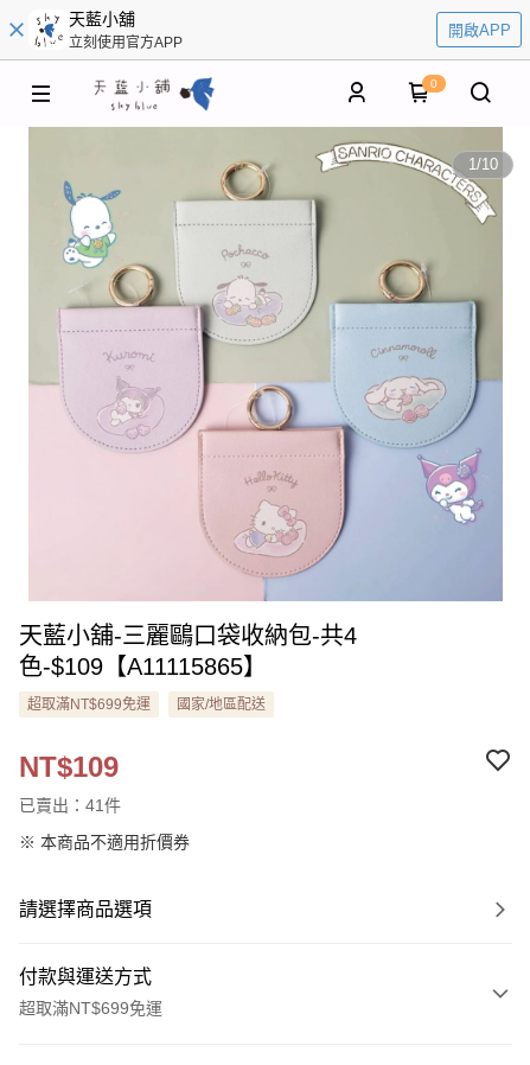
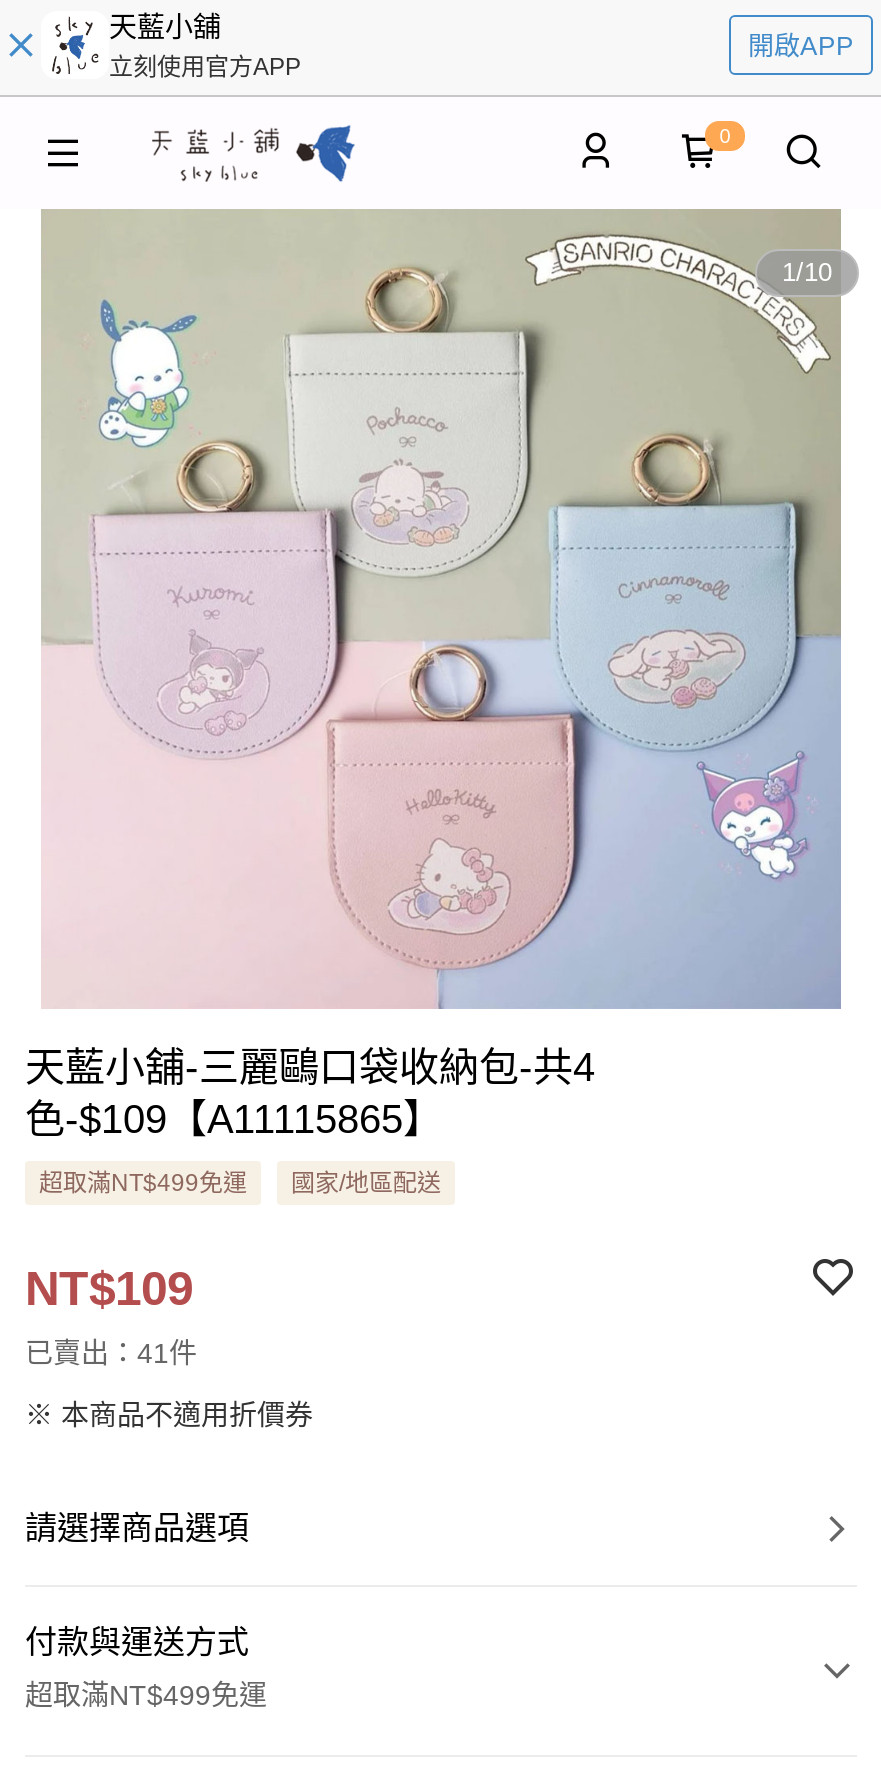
- 超取滿NT$699免運
+ 超取滿NT$499免運

- 超取滿NT$699免運
+ 超取滿NT$499免運
